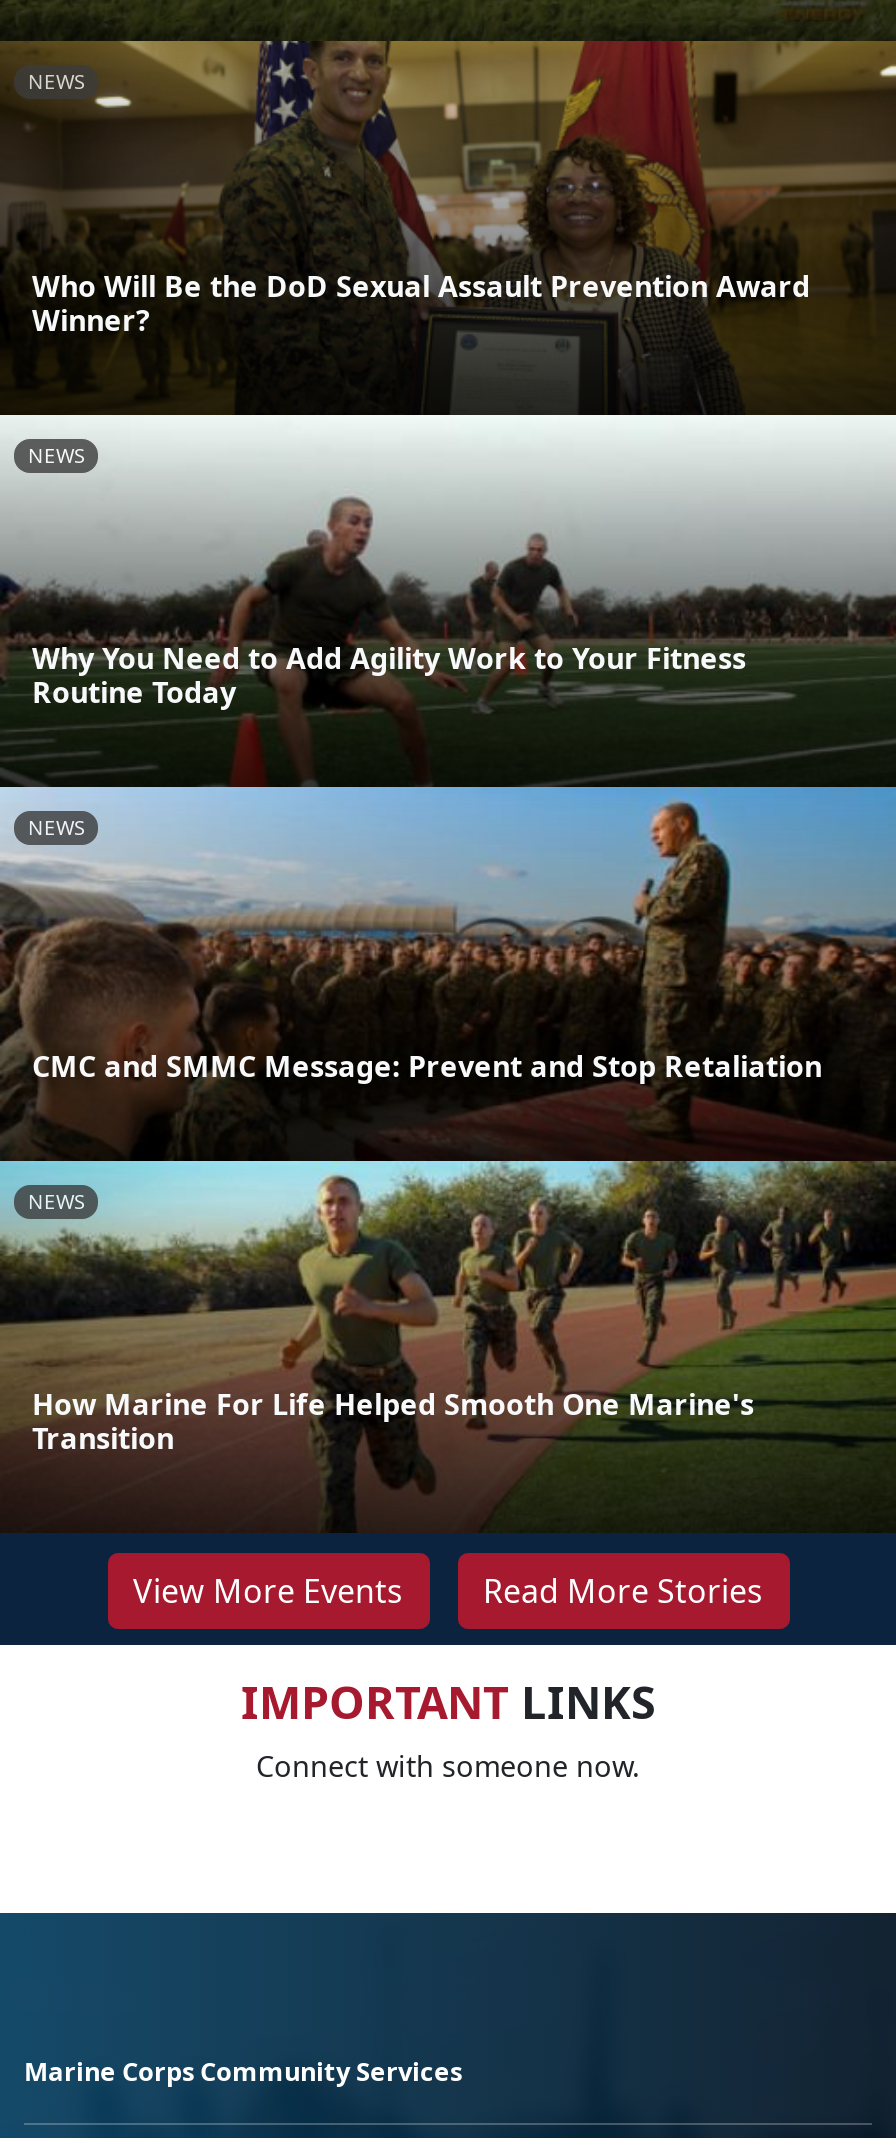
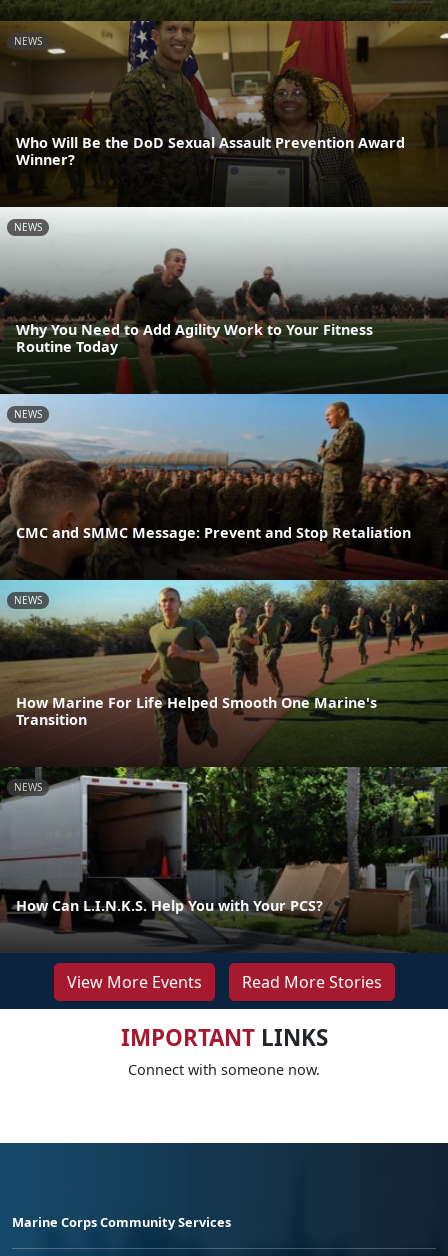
+ [image]
+ NEWS

+ How Can L.I.N.K.S. Help You with Your PCS?
